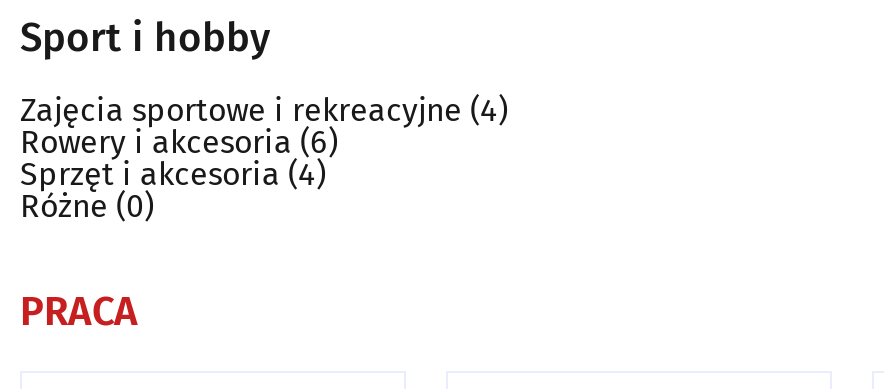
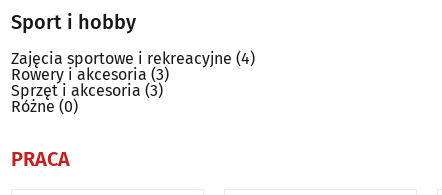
- Rowery i akcesoria(6)
+ Rowery i akcesoria(3)

- Sprzęt i akcesoria(4)
+ Sprzęt i akcesoria(3)
